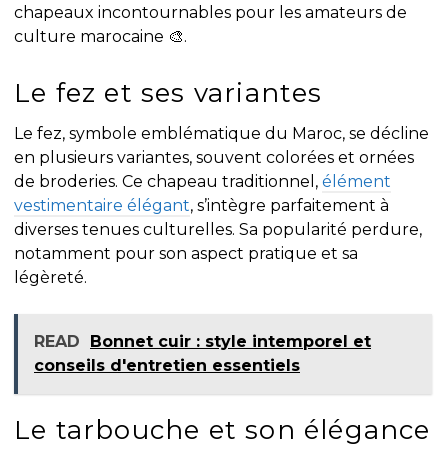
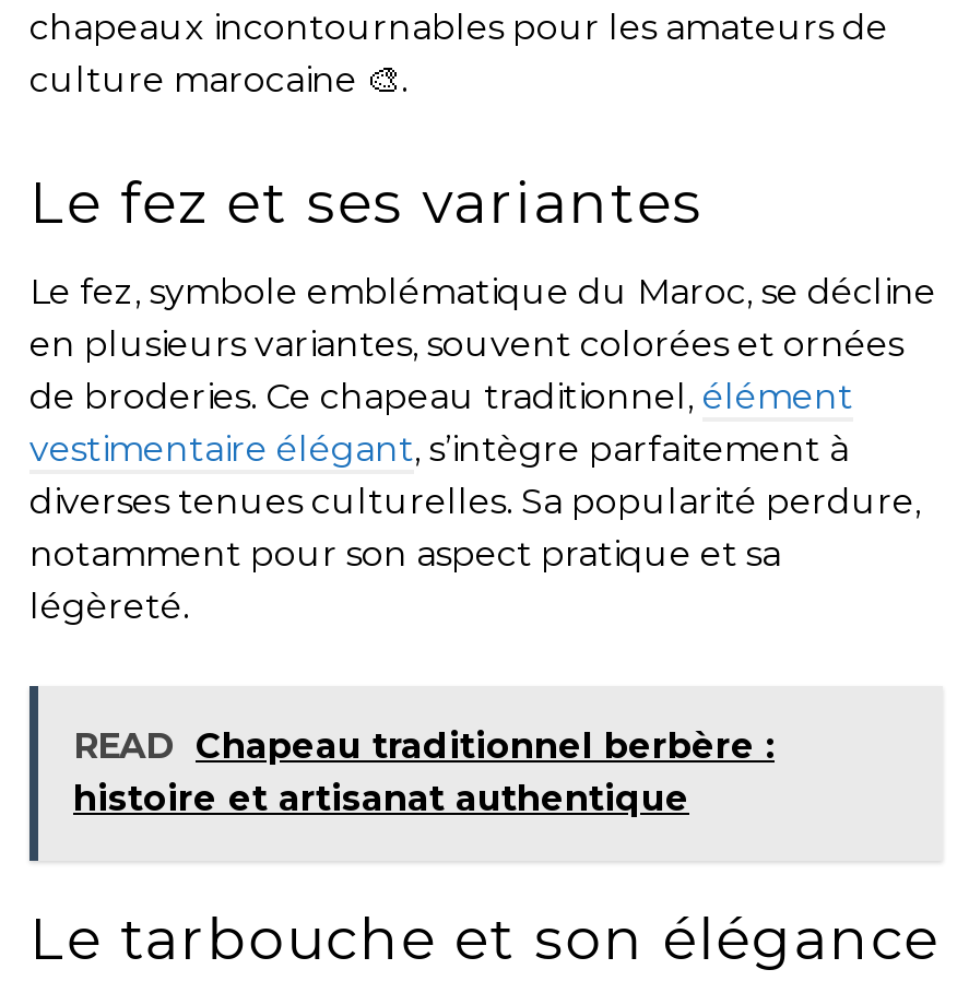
- READ Bonnet cuir : style intemporel et
- conseils d'entretien essentiels
+ READ Chapeau traditionnel berbère :
+ histoire et artisanat authentique
